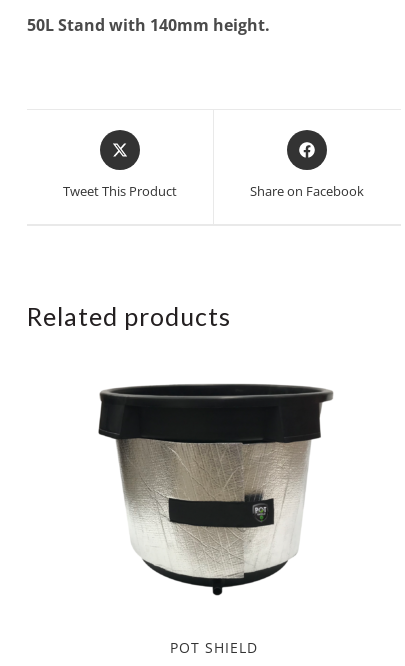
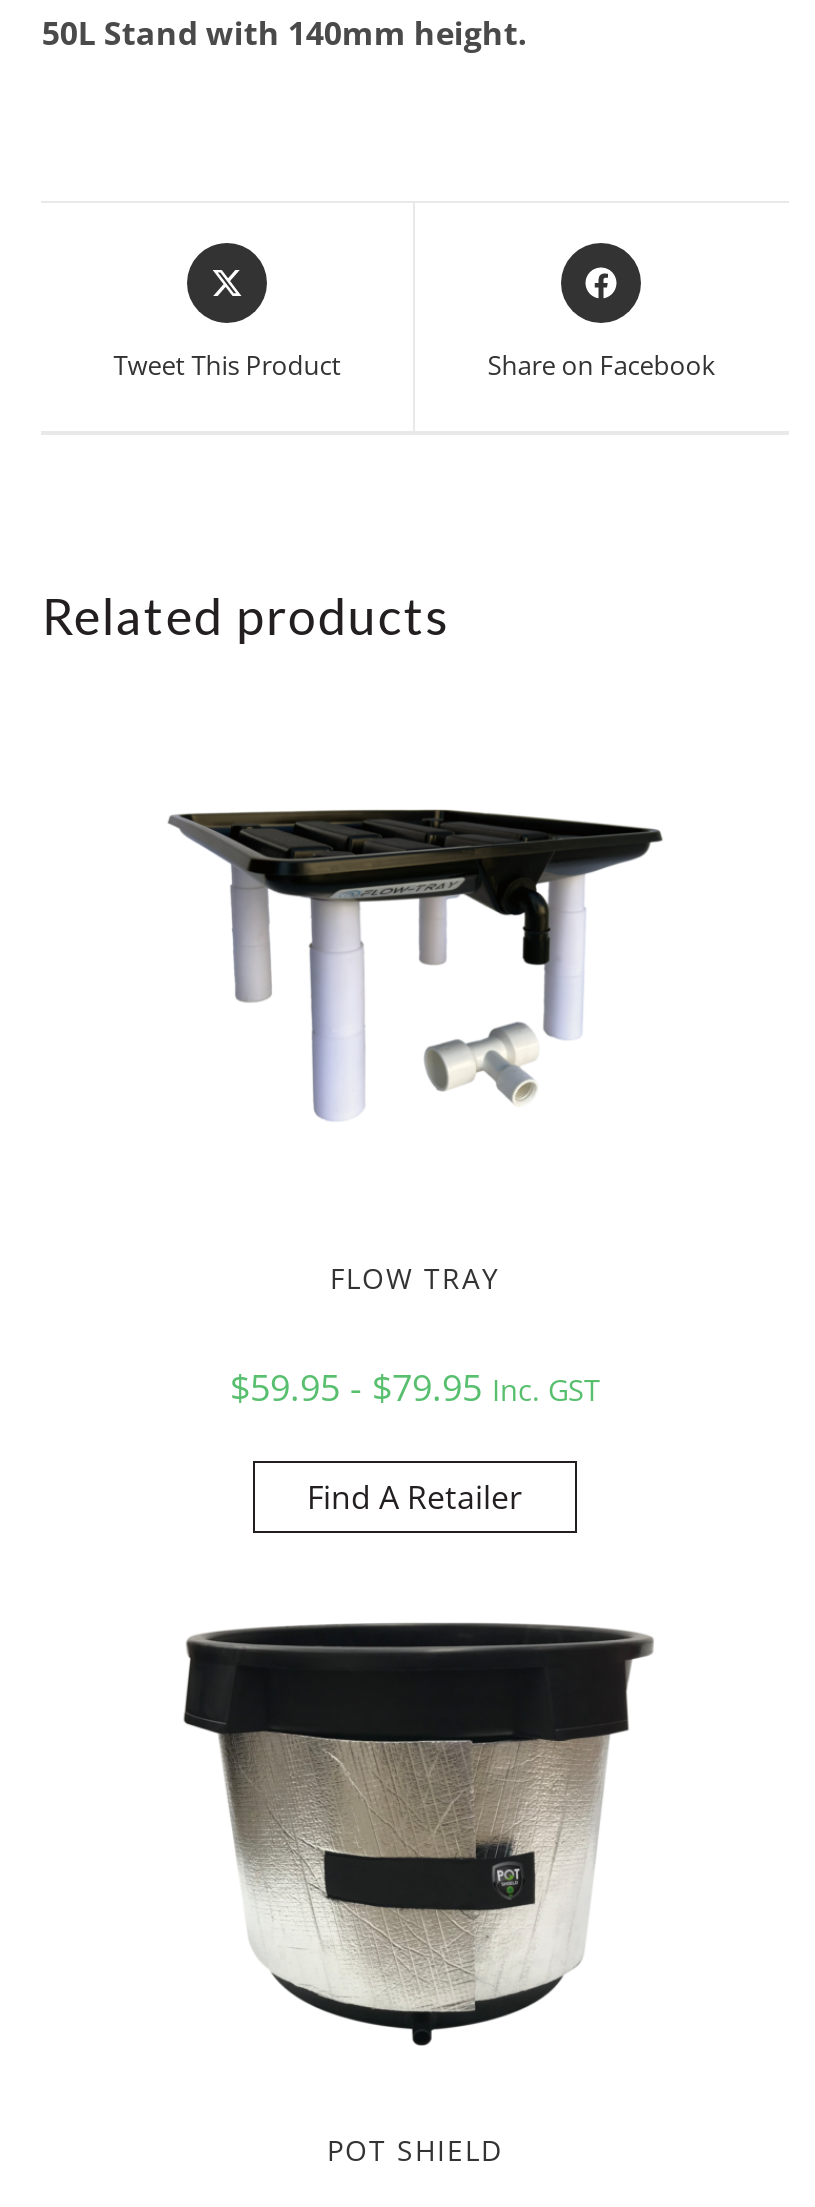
+ [image]

+ FLOW TRAY
+ $59.95 - $79.95 Inc. GST
+ Find A Retailer
